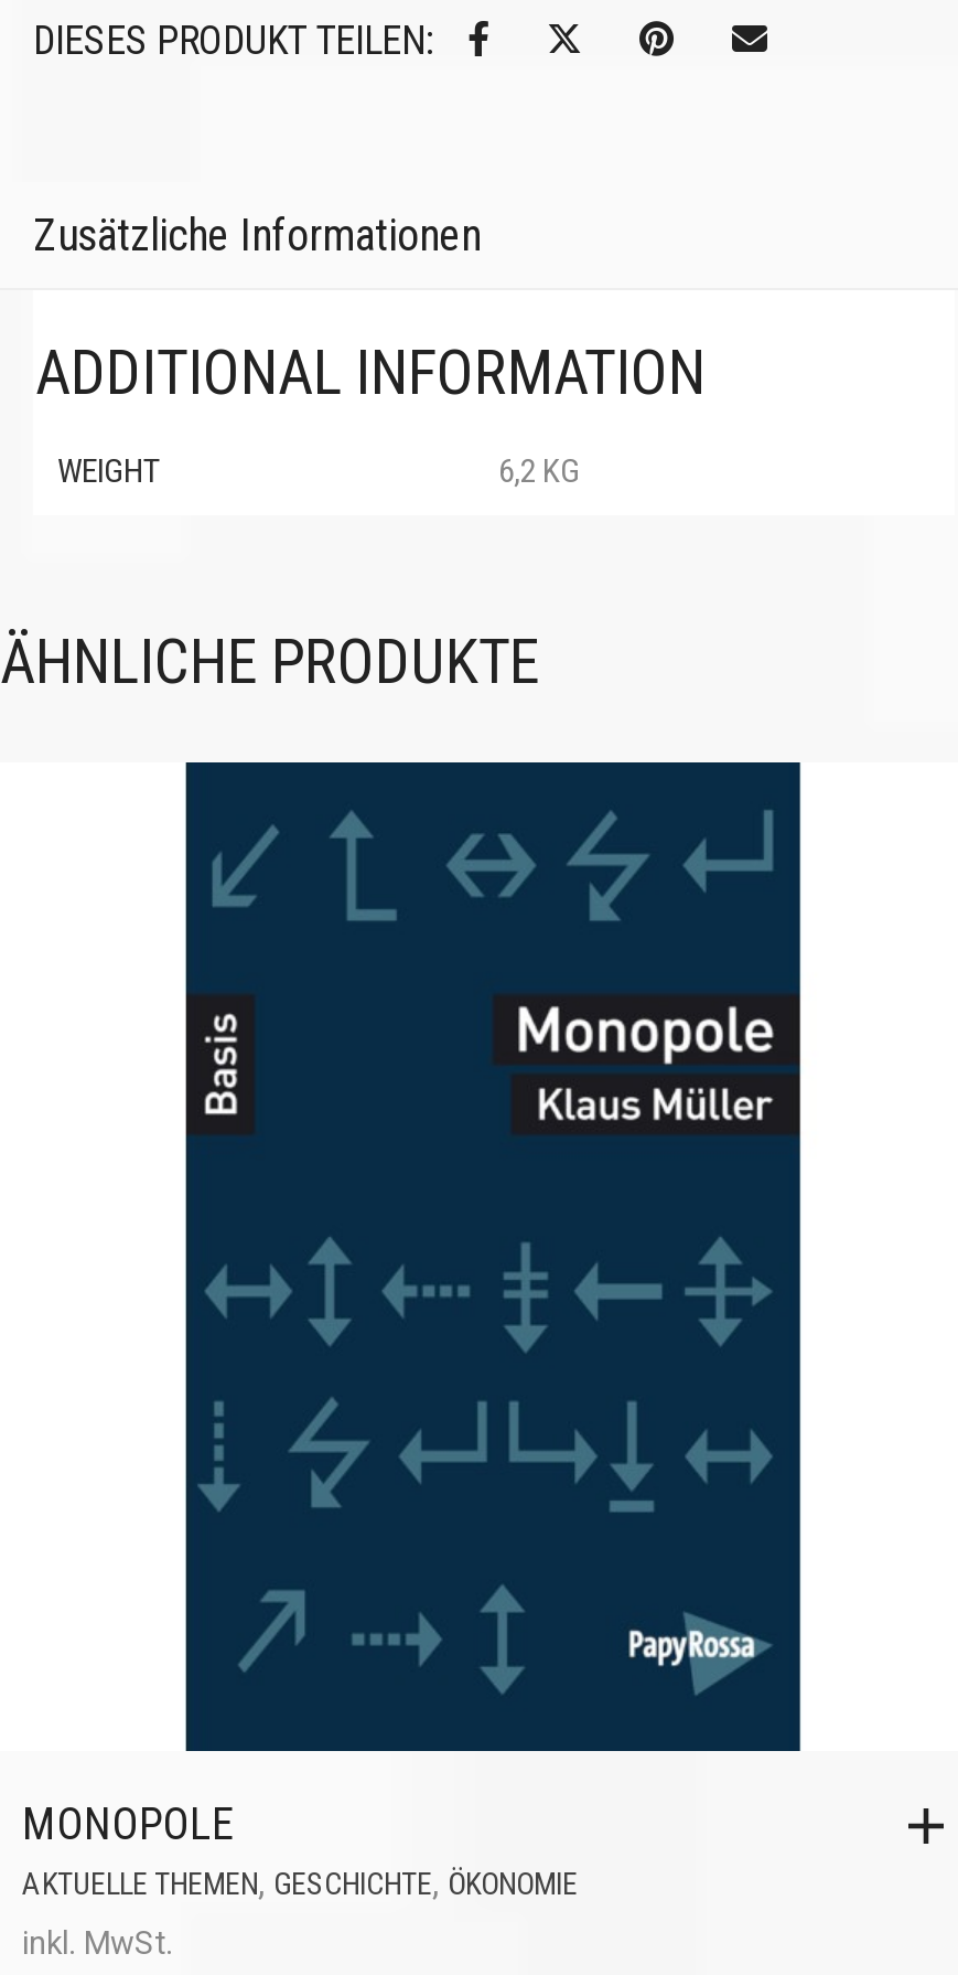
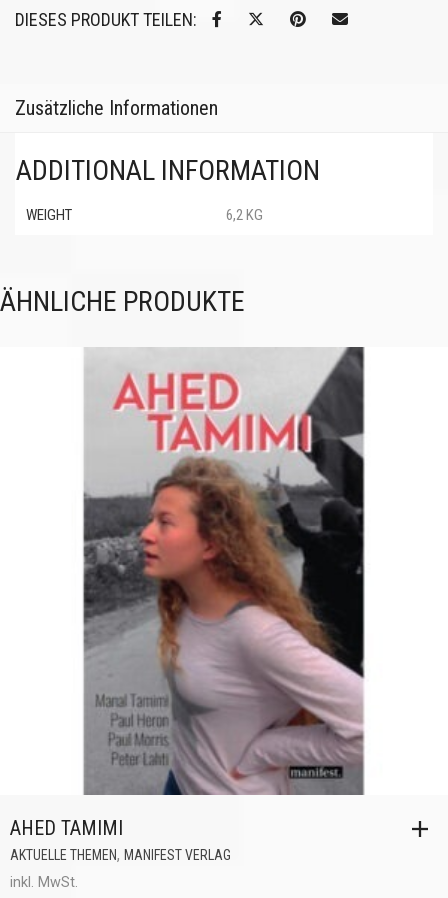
- [image]
- MONOPOLE
- AKTUELLE THEMEN, GESCHICHTE, ÖKONOMIE
+ [image]
+ AHED TAMIMI
+ AKTUELLE THEMEN, MANIFEST VERLAG
